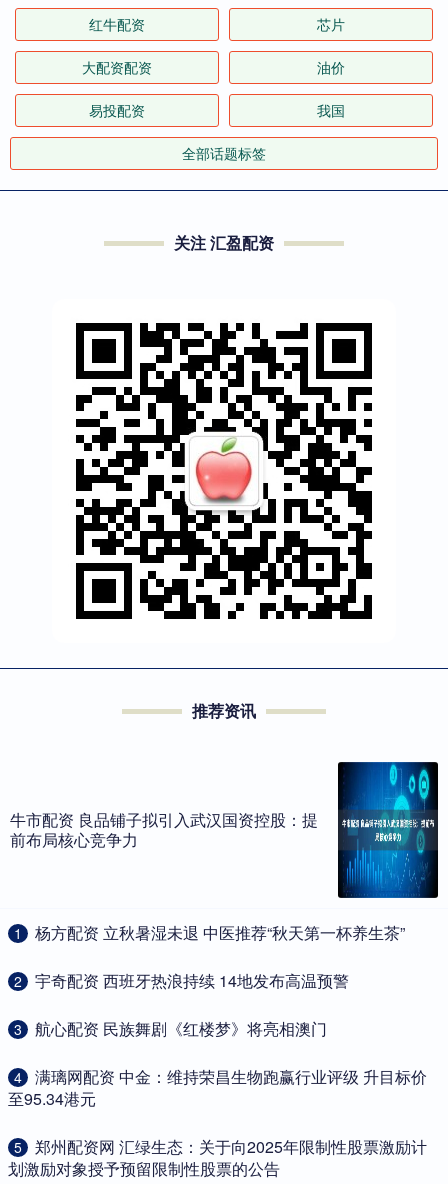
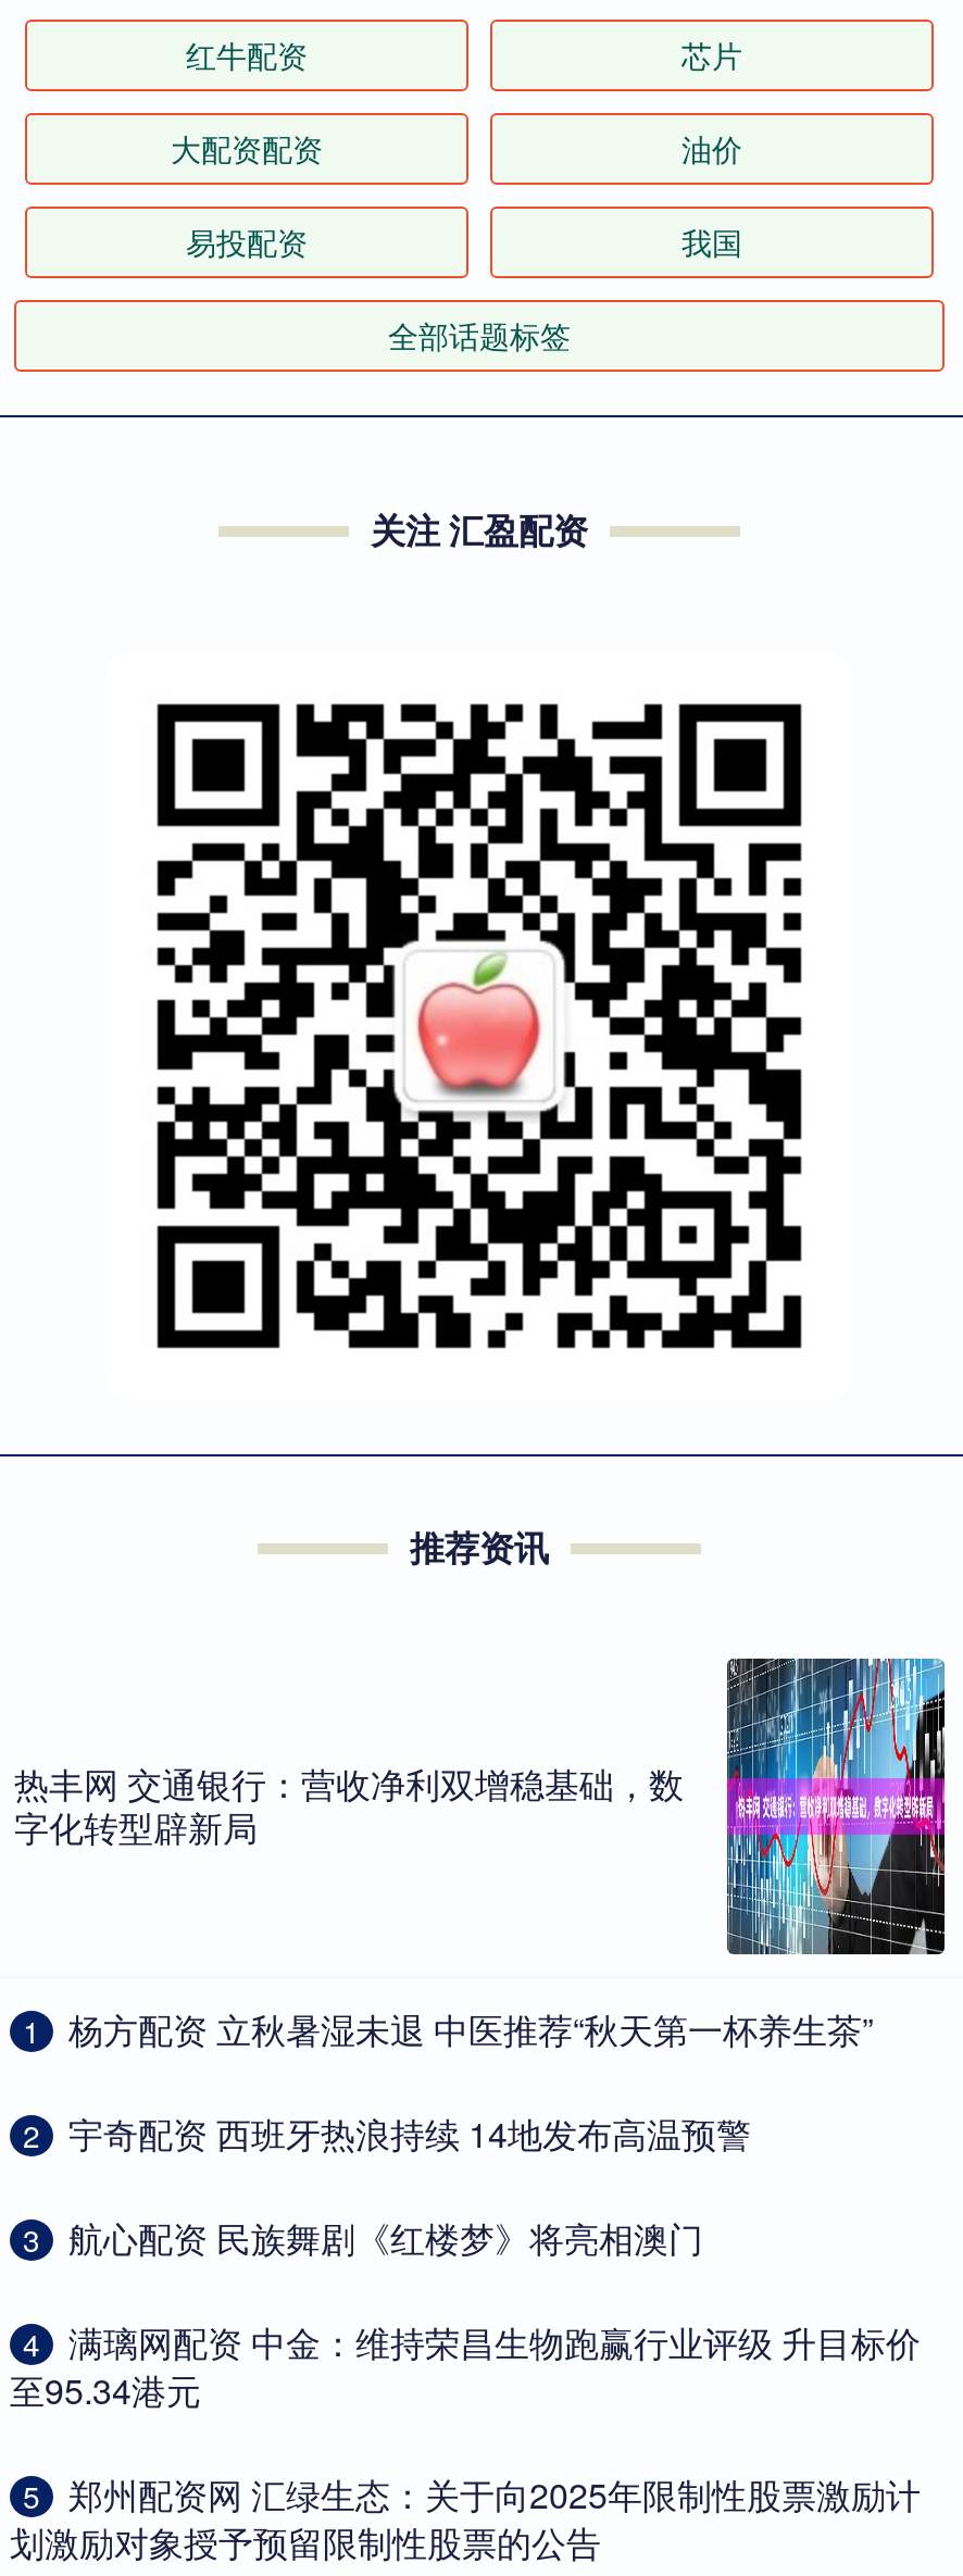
- [image]
- 牛市配资 良品铺子拟引入武汉国资控股：提
- 前布局核心竞争力
+ [image]
+ 热丰网 交通银行：营收净利双增稳基础，数
+ 字化转型辟新局
